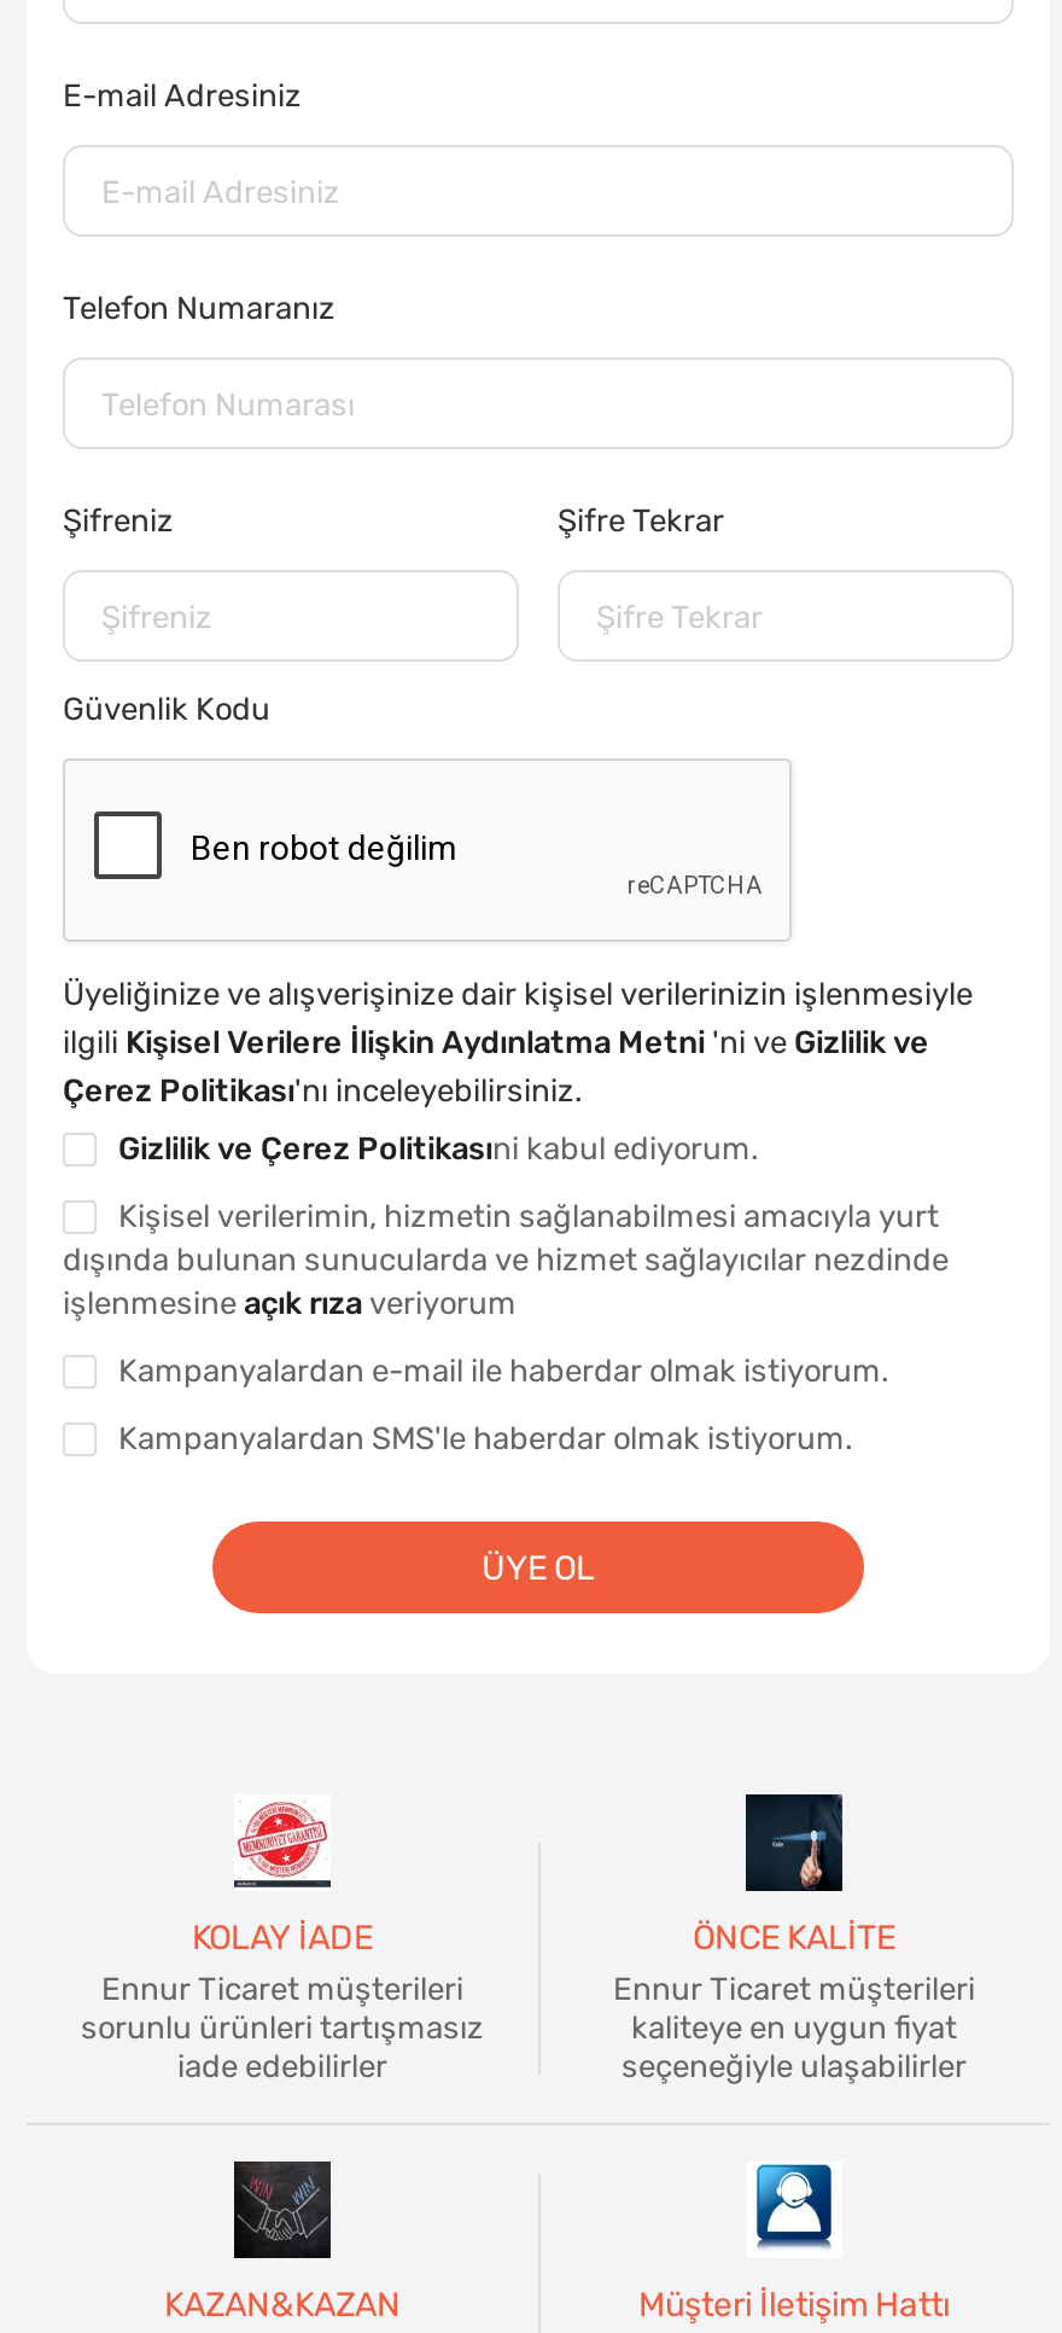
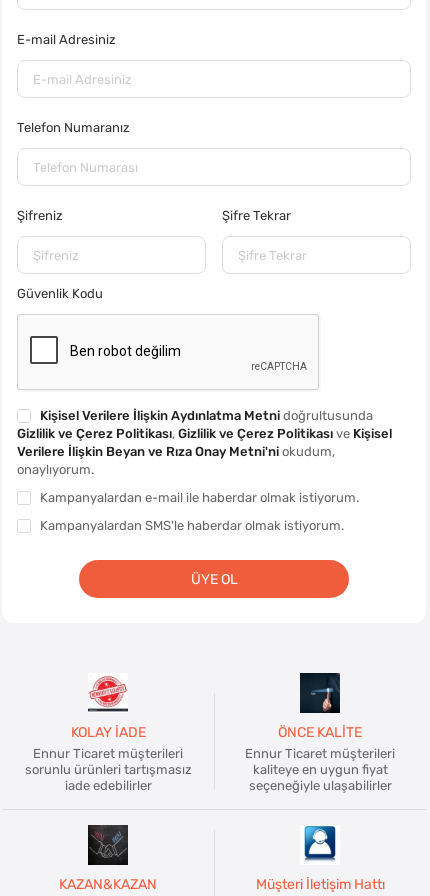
- Üyeliğinize ve alışverişinize dair kişisel verilerinizin işlenmesiyle
- ilgili Kişisel Verilere İlişkin Aydınlatma Metni 'ni ve Gizlilik ve
- Çerez Politikası'nı inceleyebilirsiniz.
- Gizlilik ve Çerez Politikasıni kabul ediyorum.
- Kişisel verilerimin, hizmetin sağlanabilmesi amacıyla yurt
- dışında bulunan sunucularda ve hizmet sağlayıcılar nezdinde
- işlenmesine açık rıza veriyorum
+ Kişisel Verilere İlişkin Aydınlatma Metni doğrultusunda
+ Gizlilik ve Çerez Politikası, Gizlilik ve Çerez Politikası ve Kişisel
+ Verilere İlişkin Beyan ve Rıza Onay Metni'ni okudum,
+ onaylıyorum.
